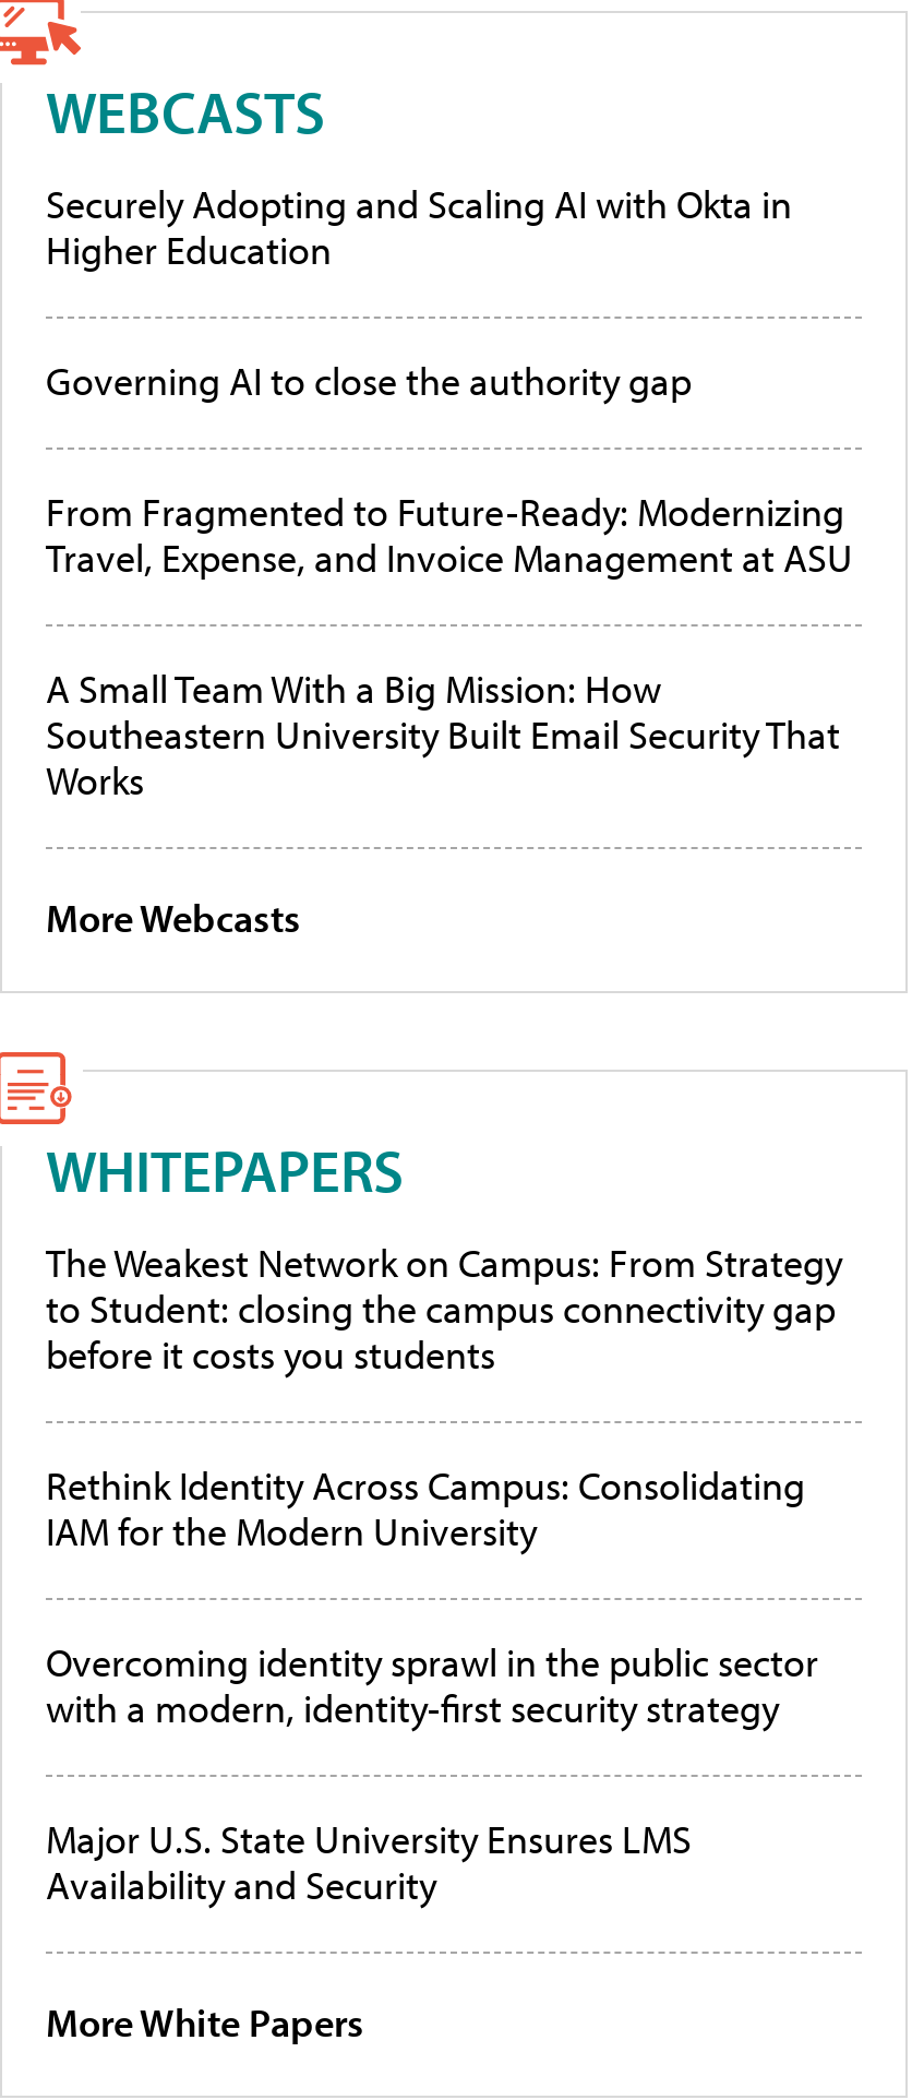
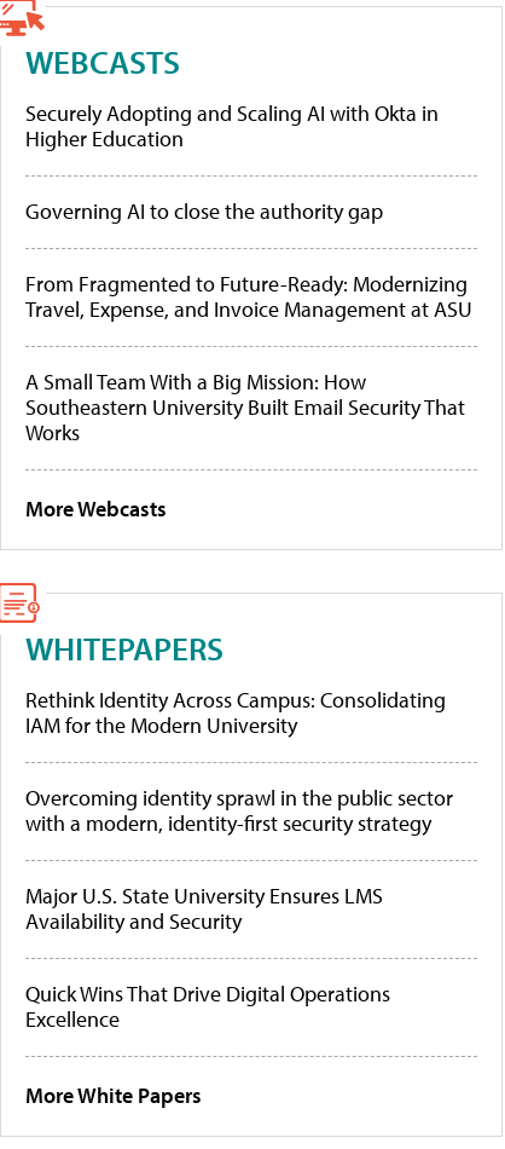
- The Weakest Network on Campus: From Strategy
- to Student: closing the campus connectivity gap
- before it costs you students

moved up: Rethink Identity Across Campus: Consolidating | IAM for the Modern University | Overcoming identity sprawl in the public sector | with a modern, identity-first security strategy | Major U.S. State University Ensures LMS | Availability and Security

+ Quick Wins That Drive Digital Operations
+ Excellence
